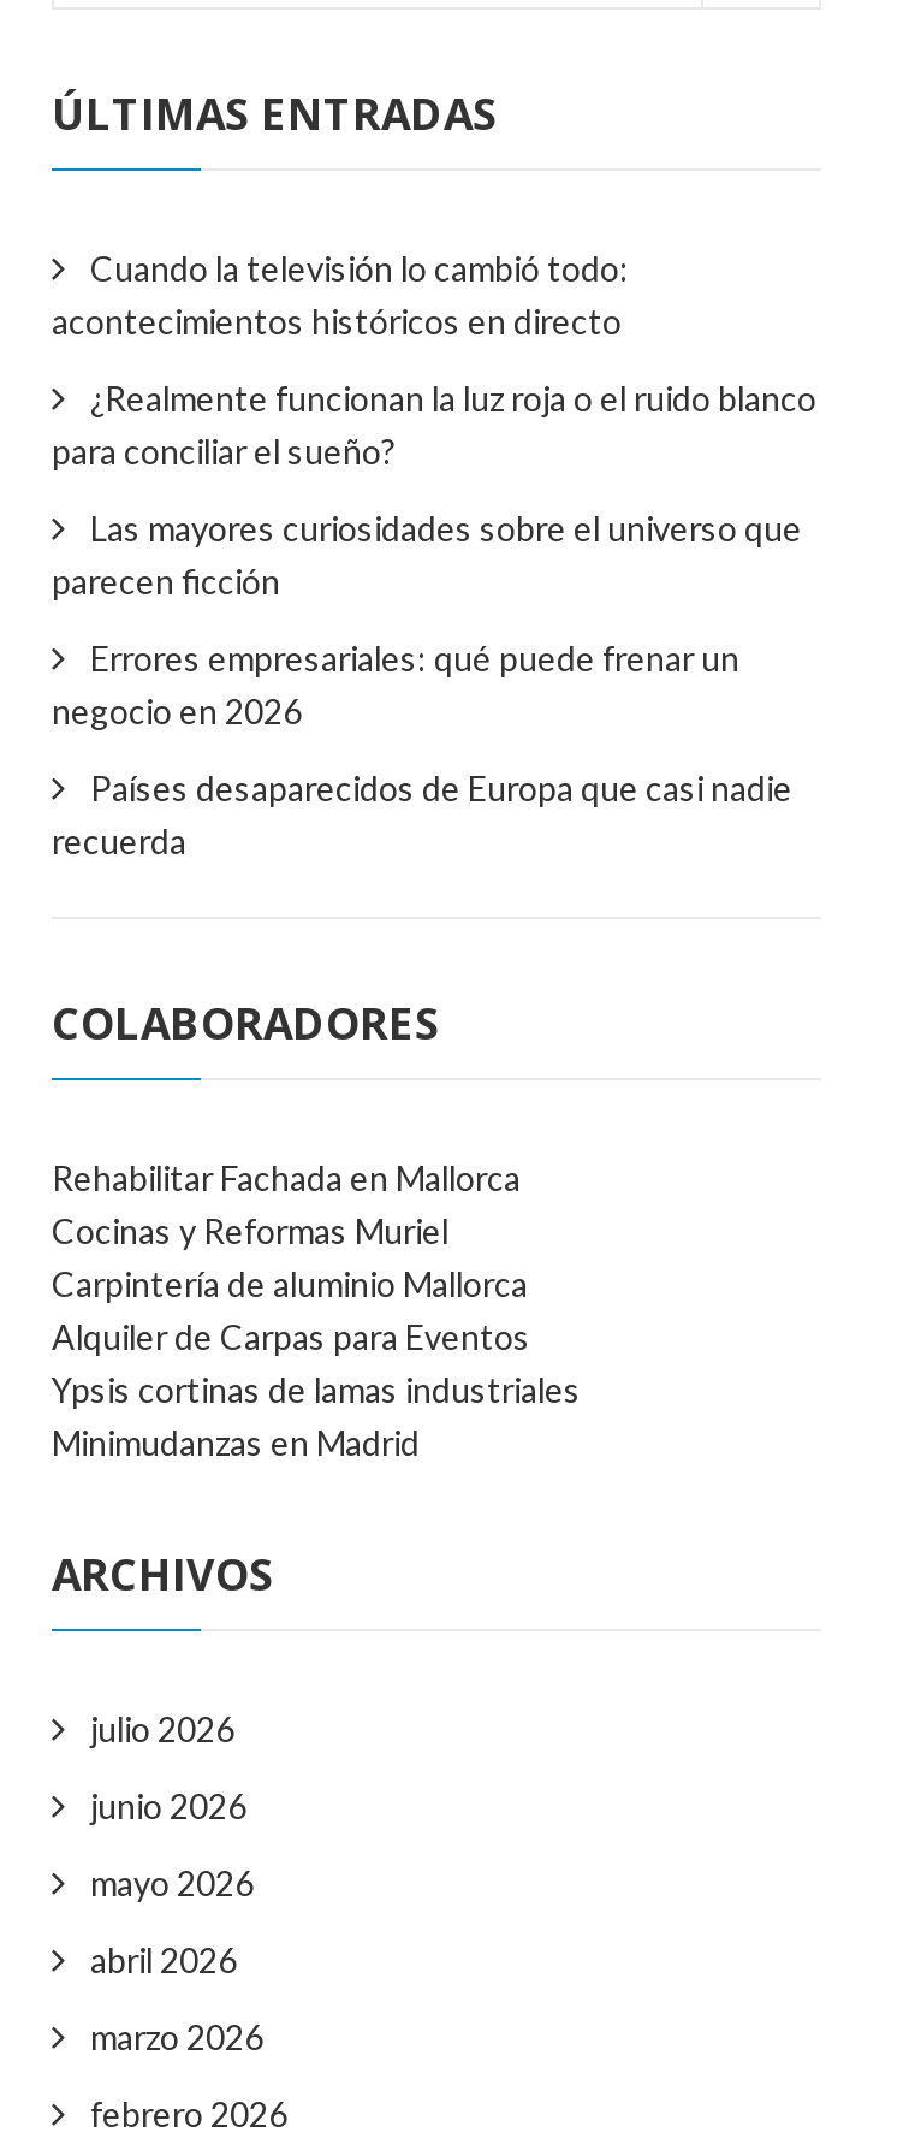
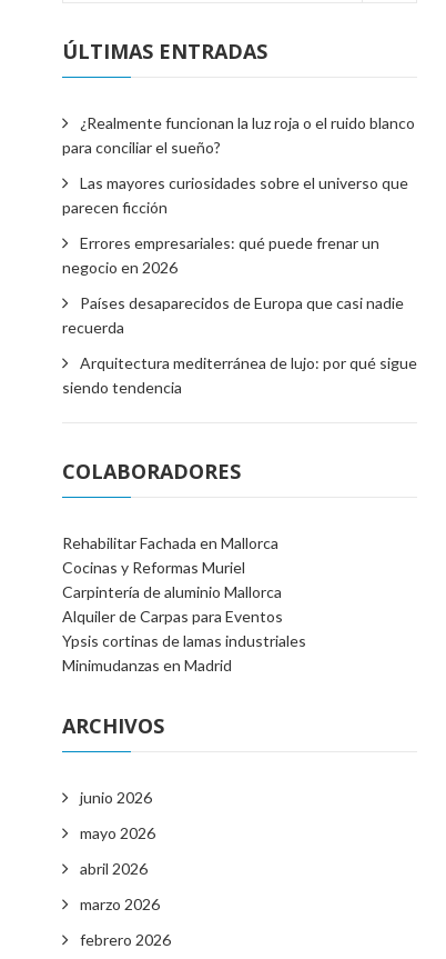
- Cuando la televisión lo cambió todo:
- acontecimientos históricos en directo

moved up: ¿Realmente funcionan la luz roja o el ruido blanco | para conciliar el sueño? | Las mayores curiosidades sobre el universo que | parecen ficción | Errores empresariales: qué puede frenar un | negocio en 2026 | Países desaparecidos de Europa que casi nadie | recuerda

+ Arquitectura mediterránea de lujo: por qué sigue
+ siendo tendencia

- julio 2026
